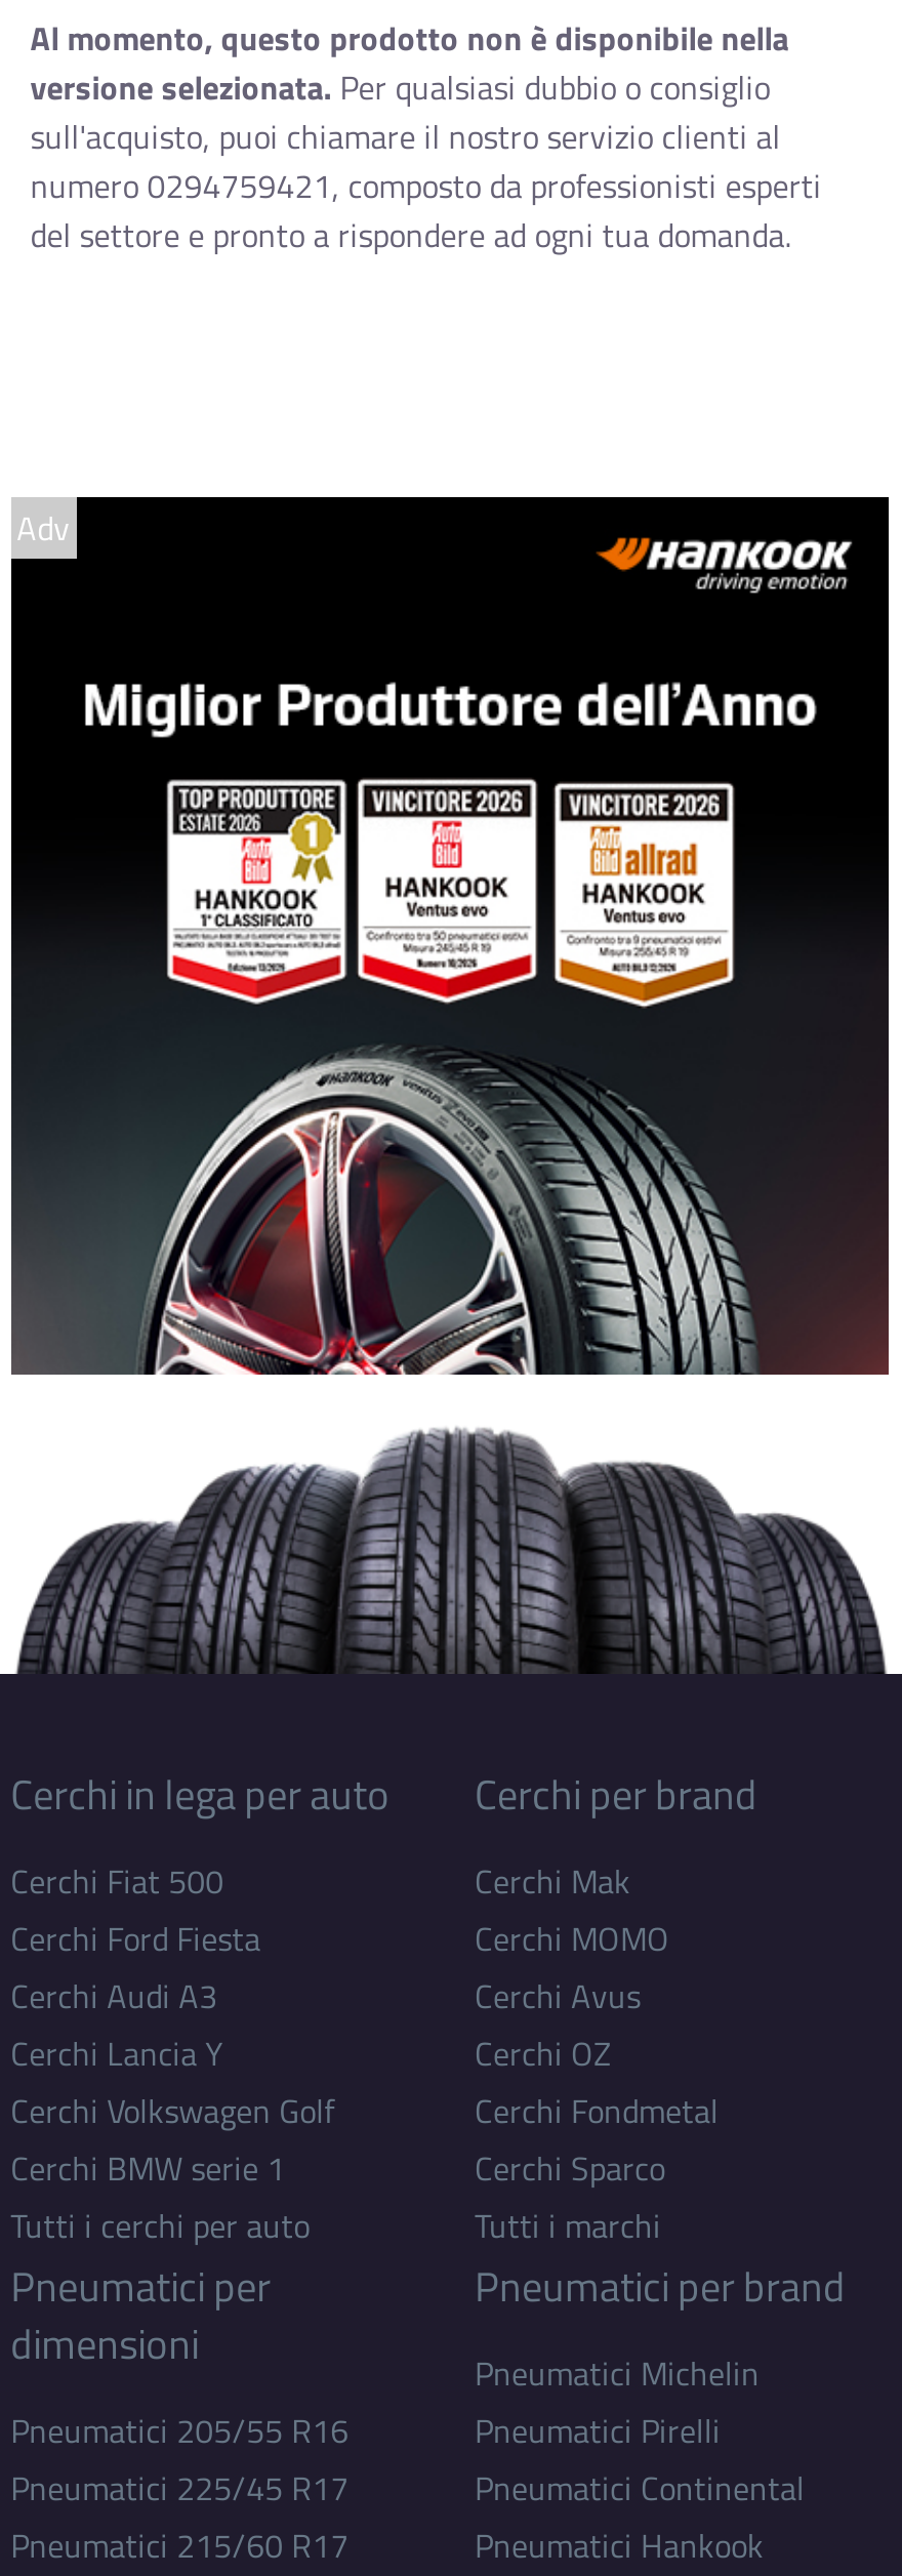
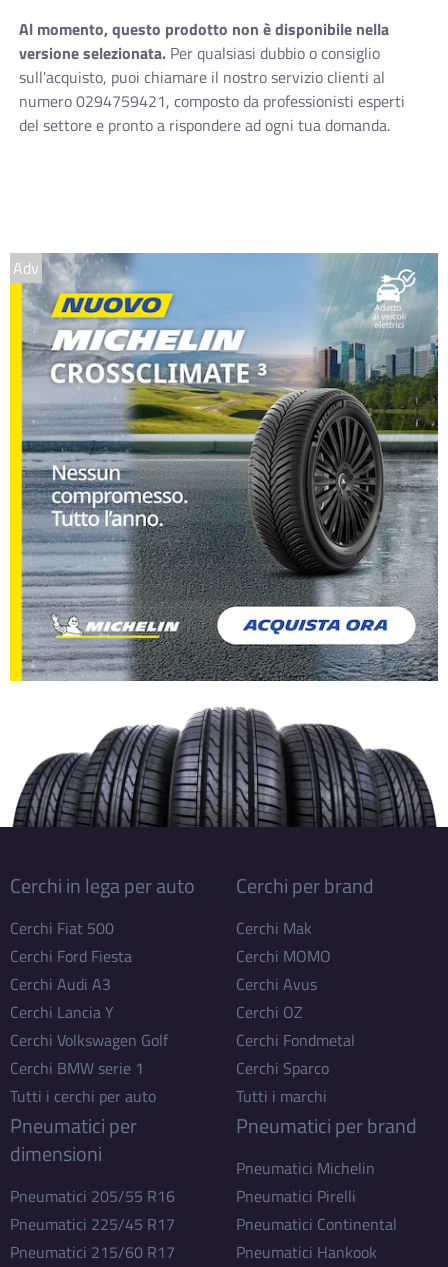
- [image]
+ [image]
